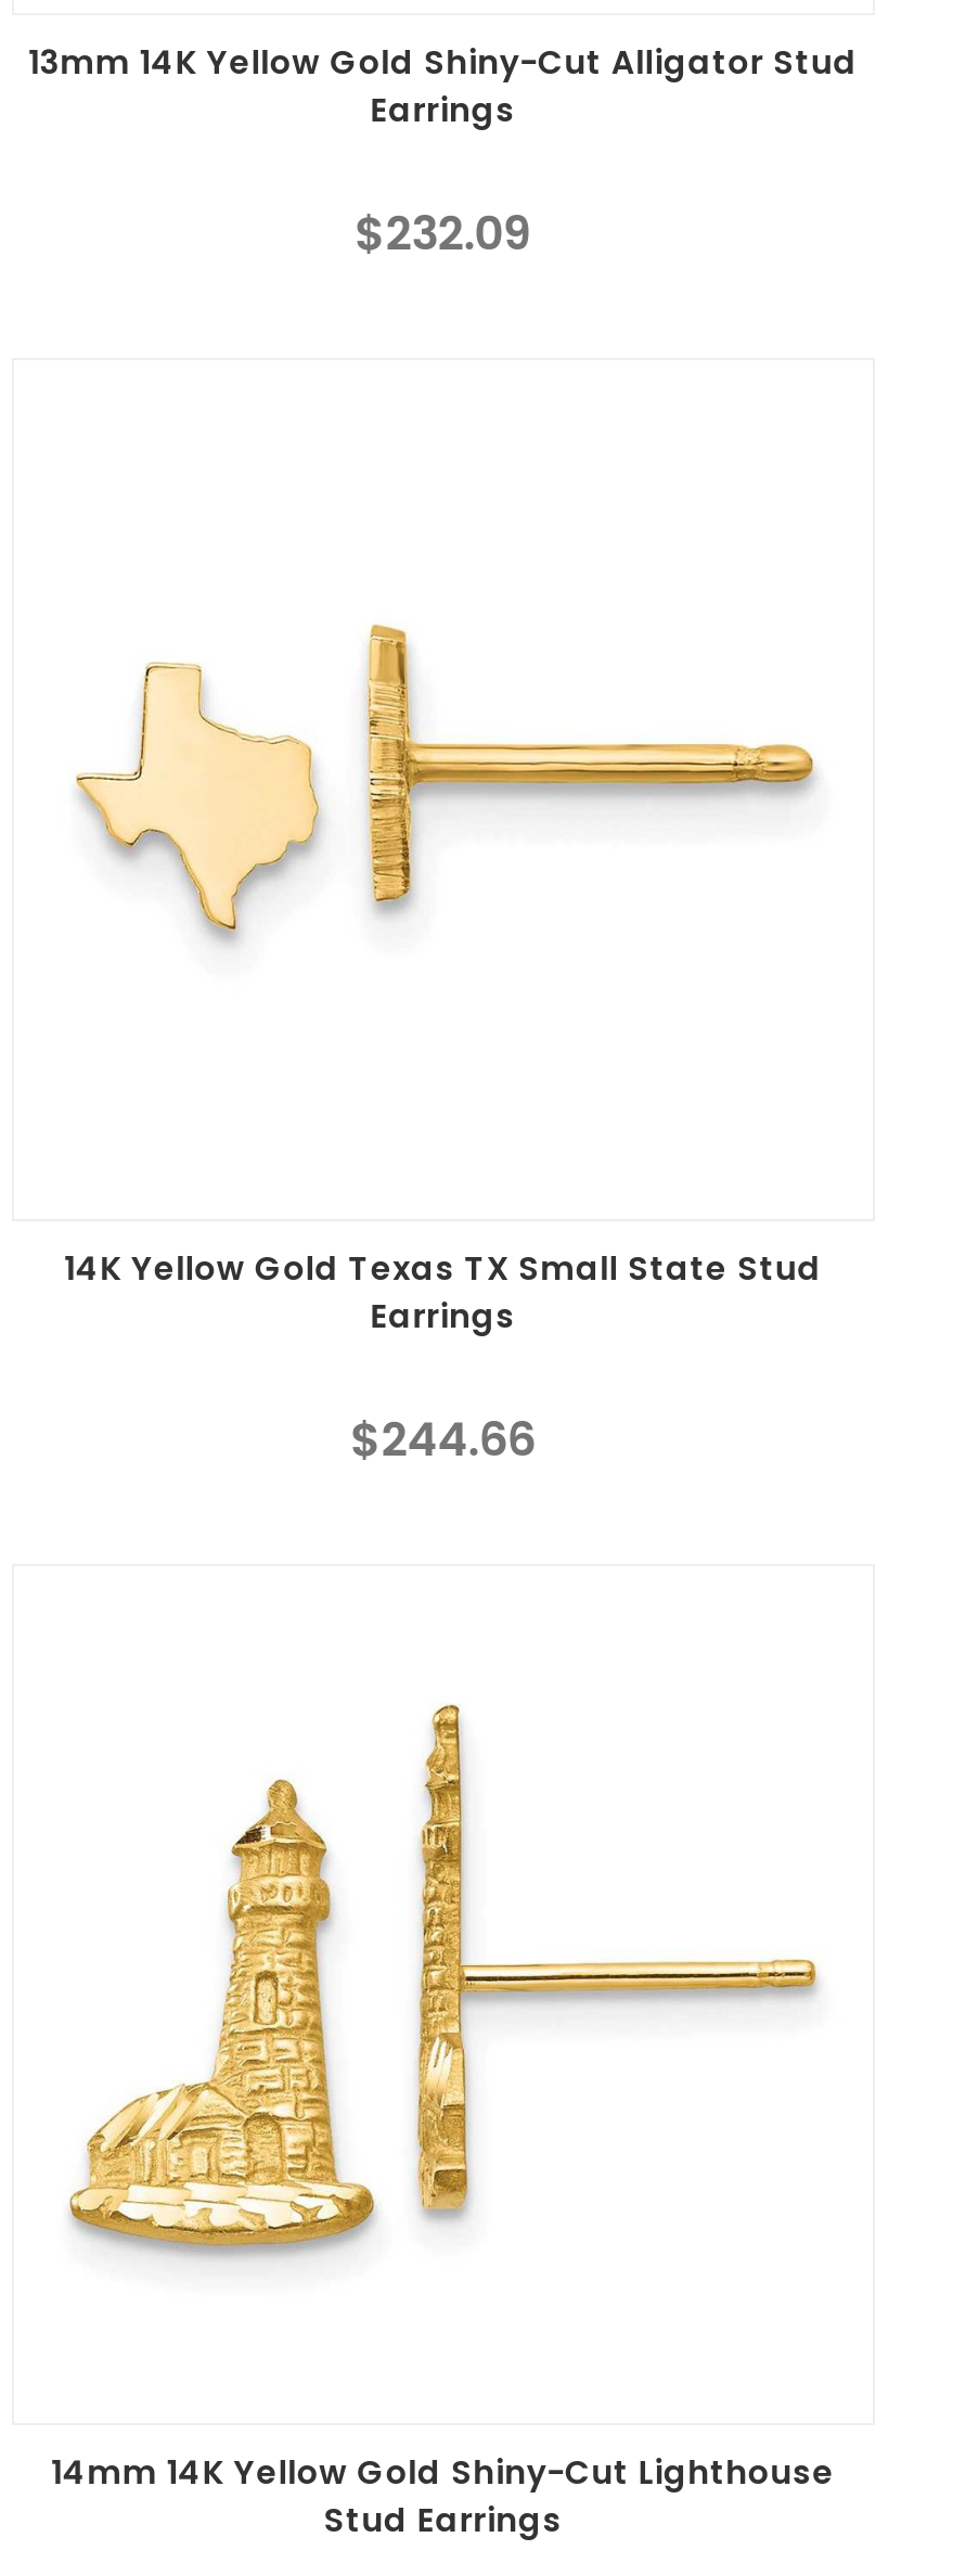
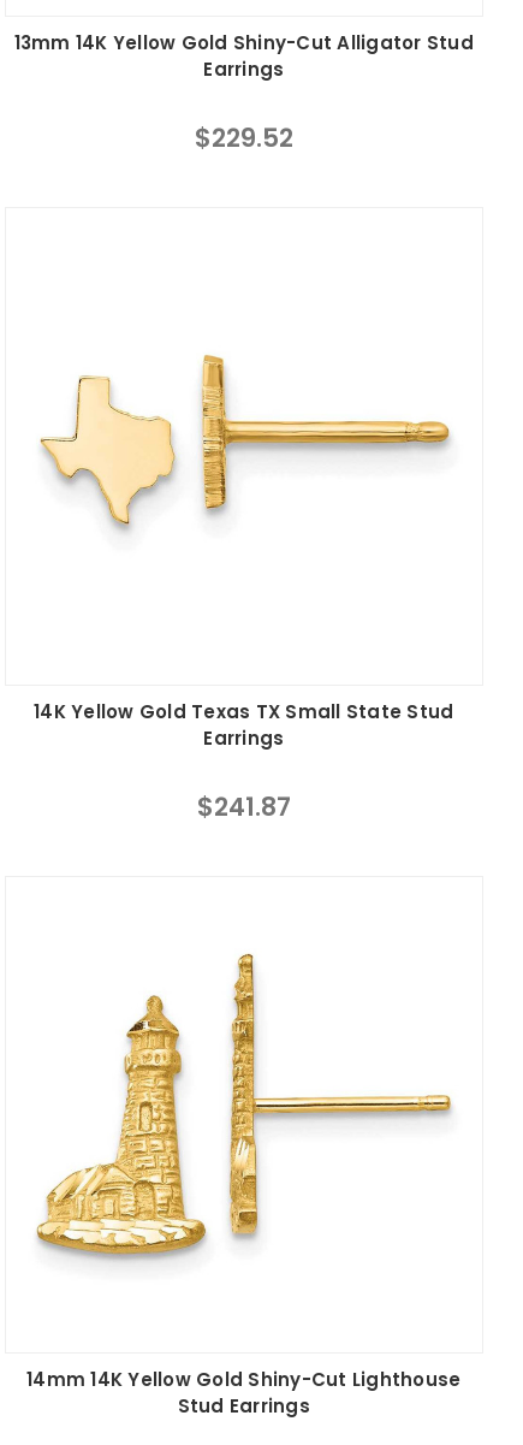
- $232.09
+ $229.52

- $244.66
+ $241.87
